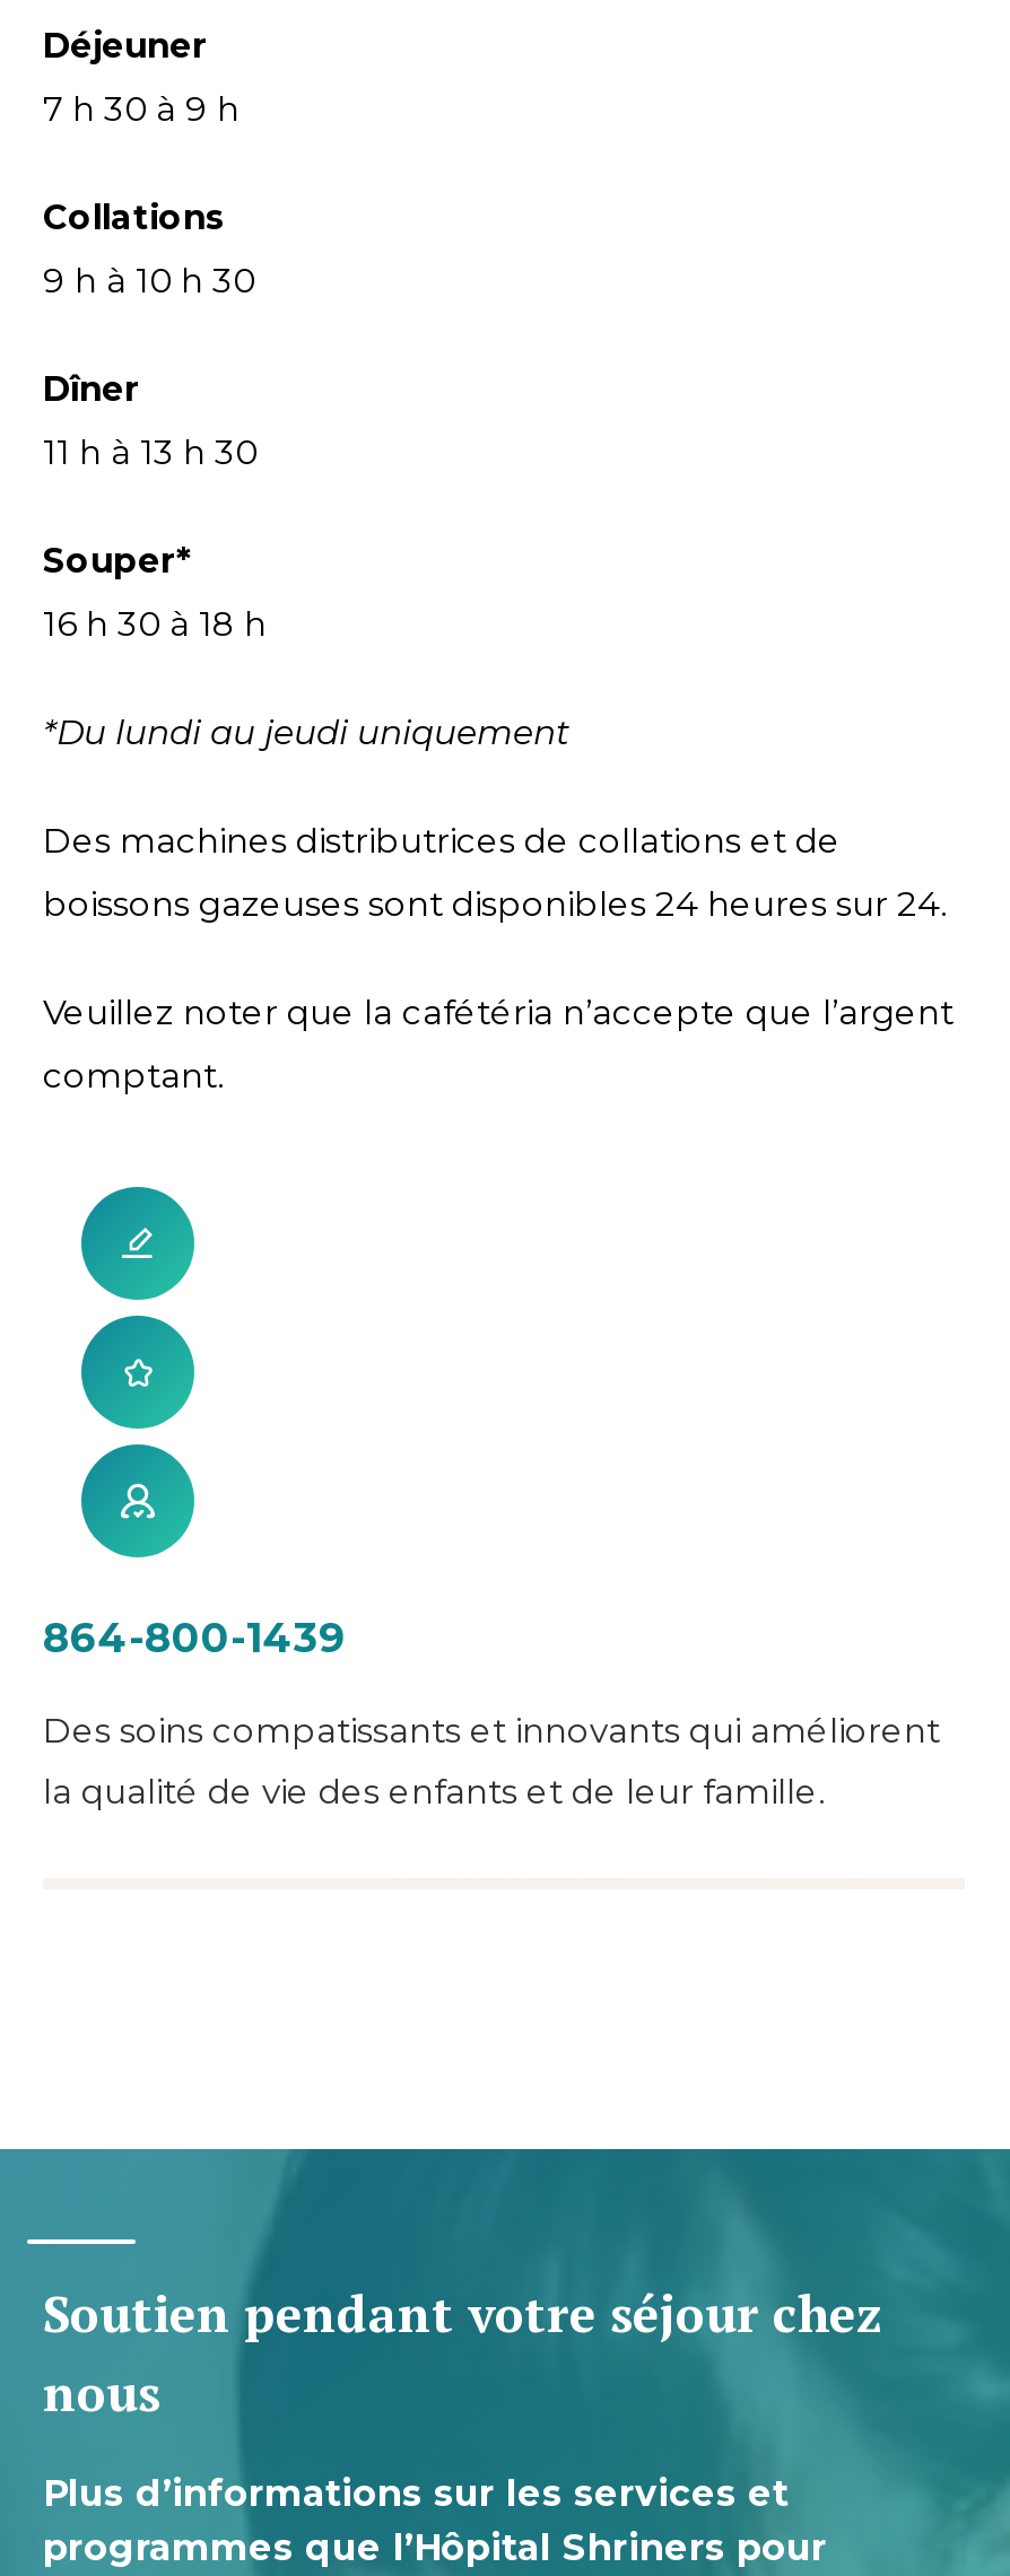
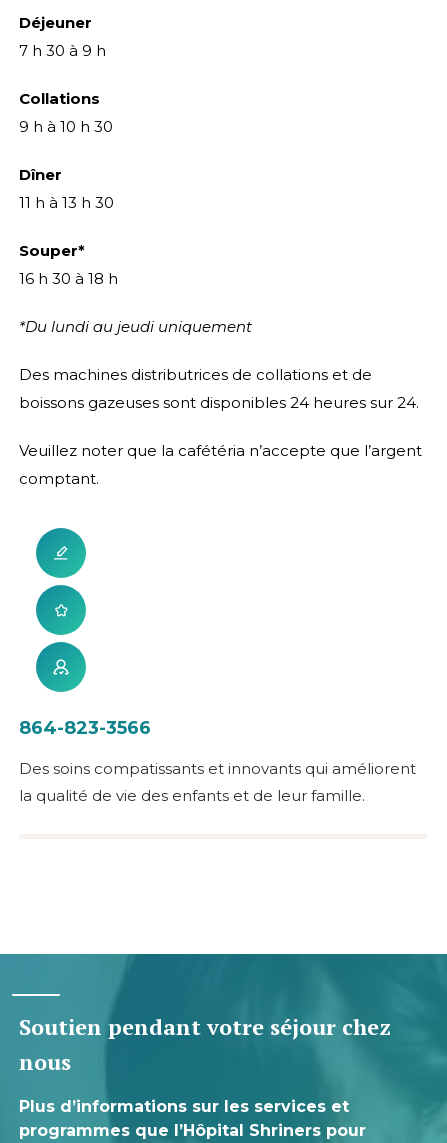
- 864-800-1439
+ 864-823-3566
